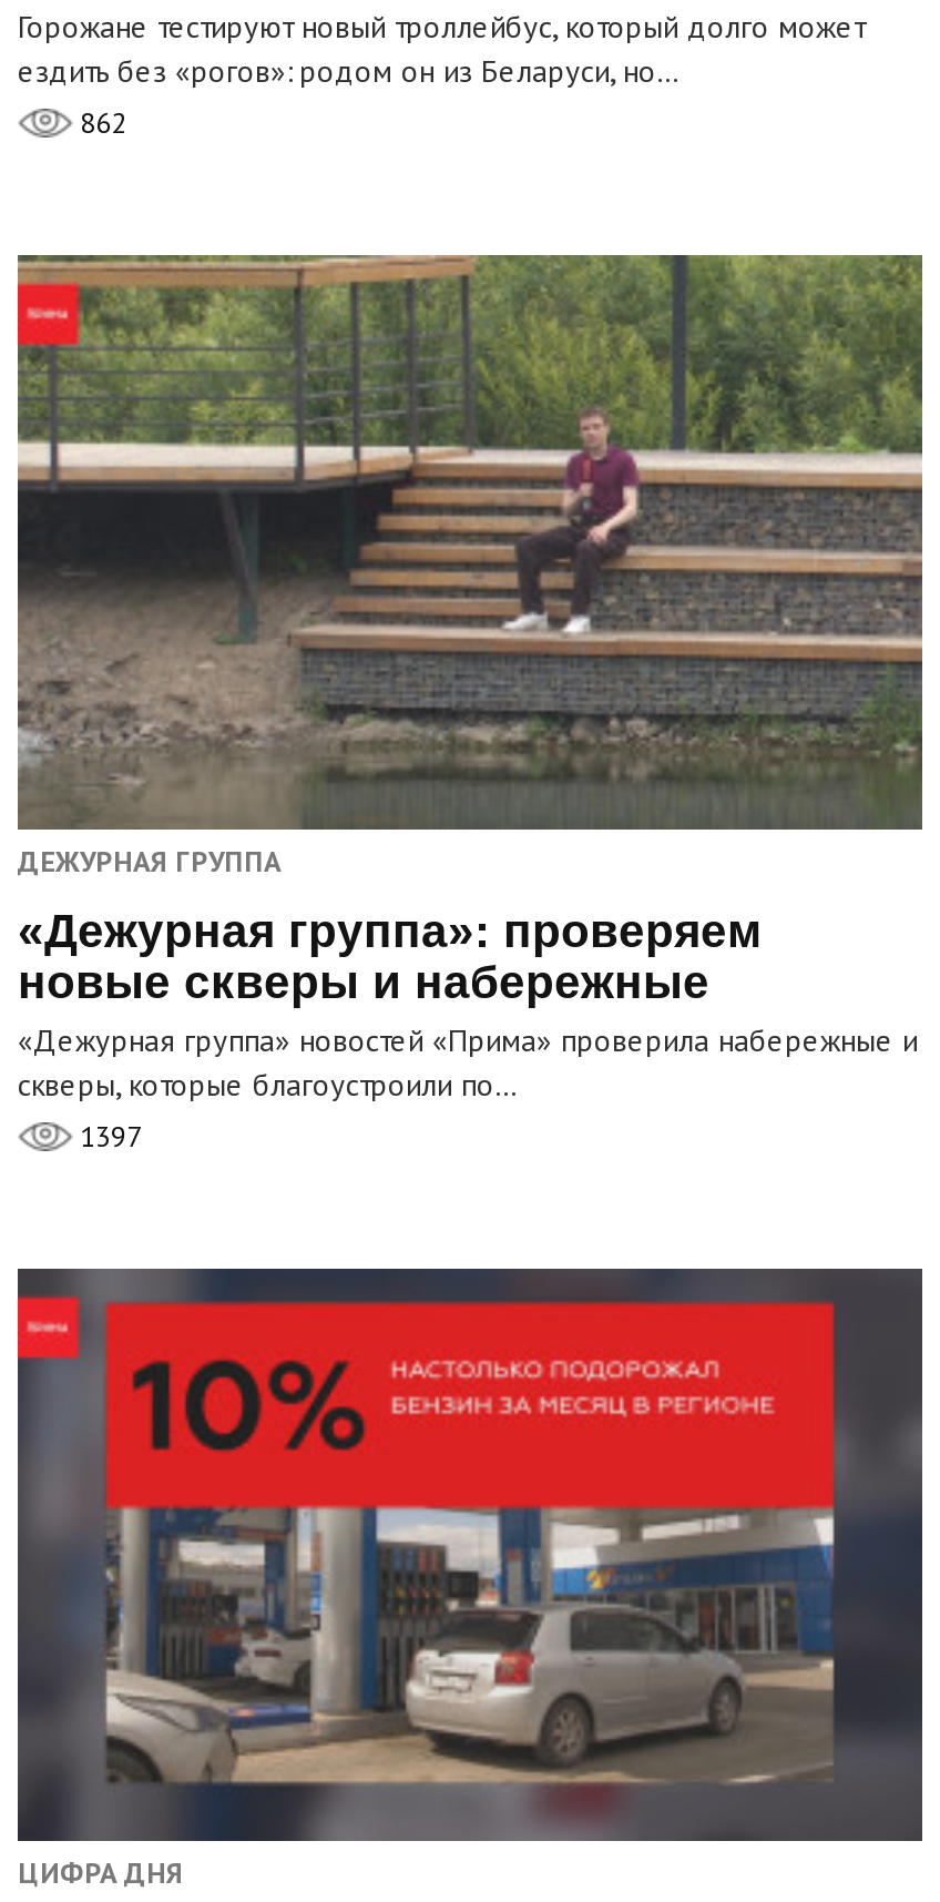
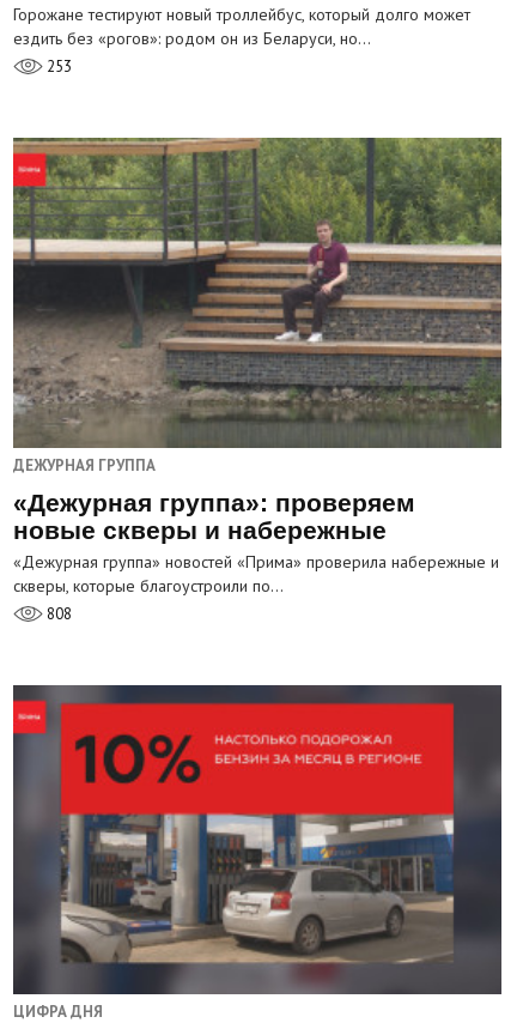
- 862
+ 253

- 1397
+ 808
